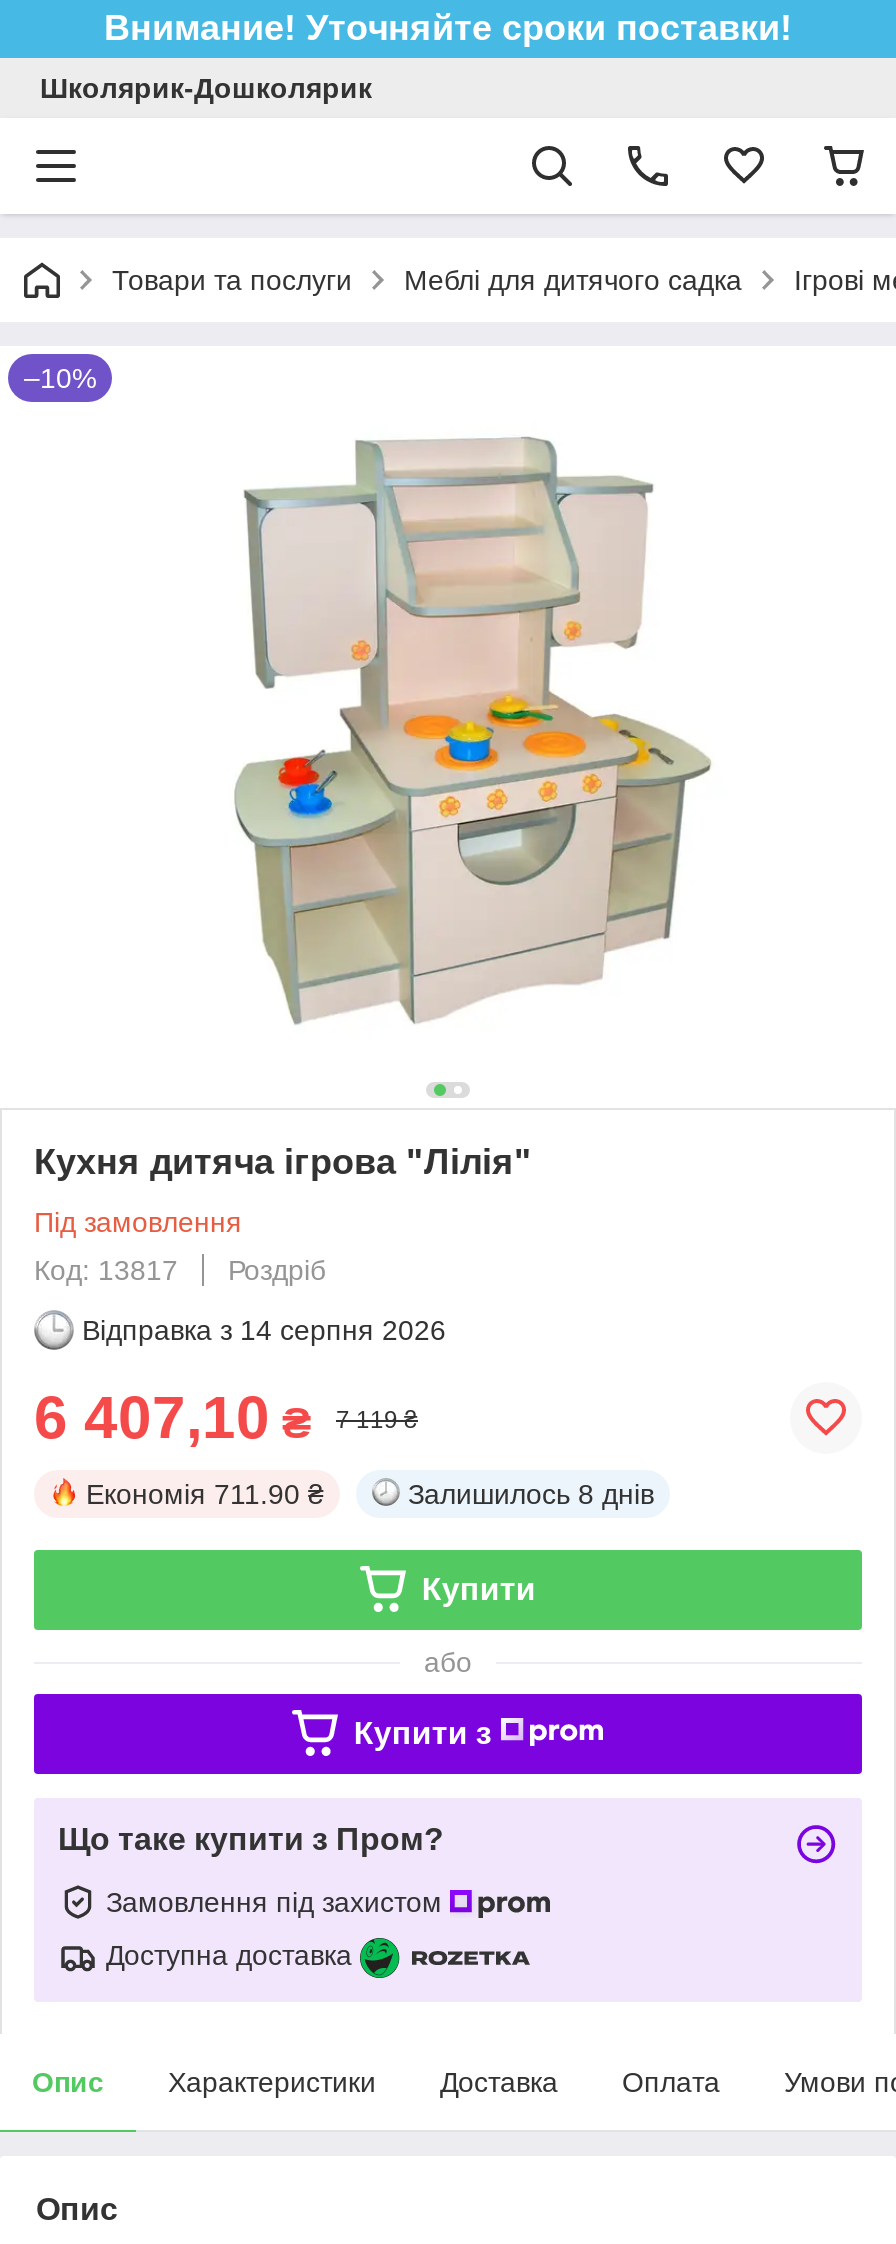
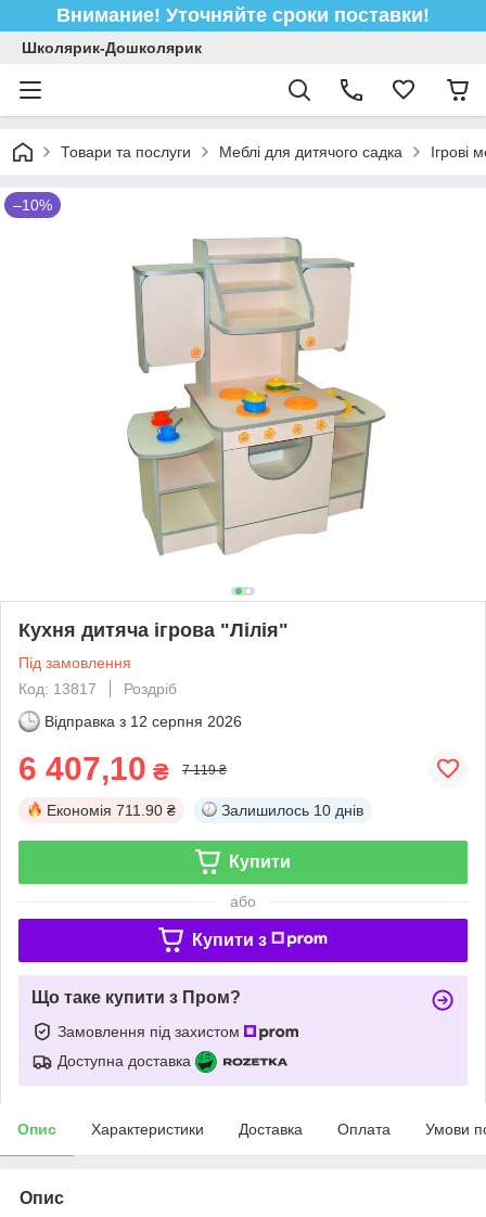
- Відправка з 14 серпня 2026
+ Відправка з 12 серпня 2026

- Залишилось 8 днів
+ Залишилось 10 днів
